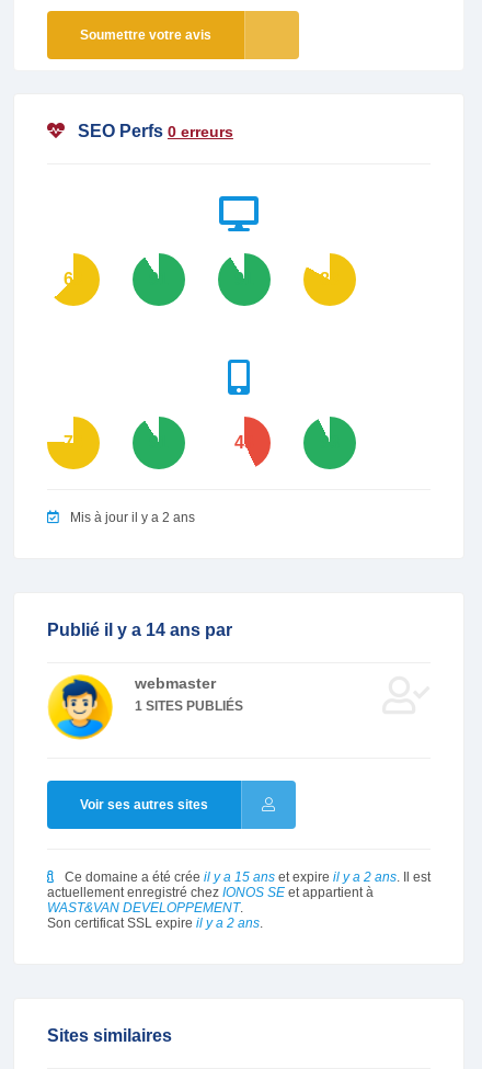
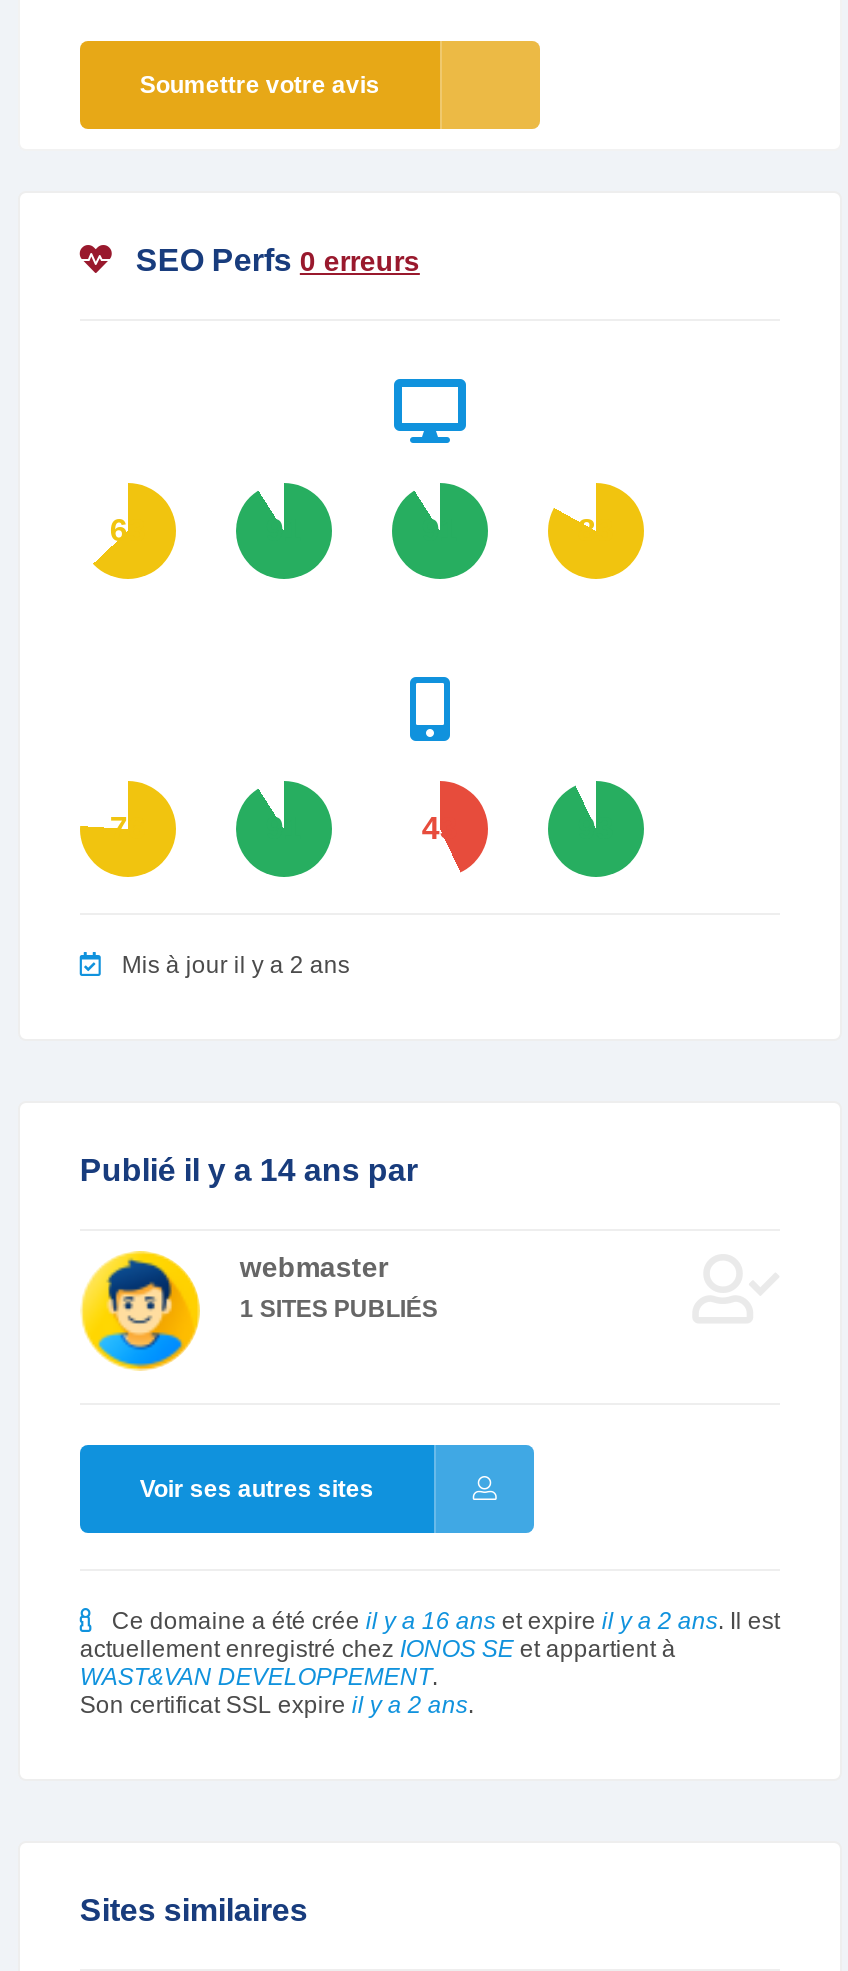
- Ce domaine a été crée il y a 15 ans et expire il y a 2 ans. Il est
+ Ce domaine a été crée il y a 16 ans et expire il y a 2 ans. Il est
